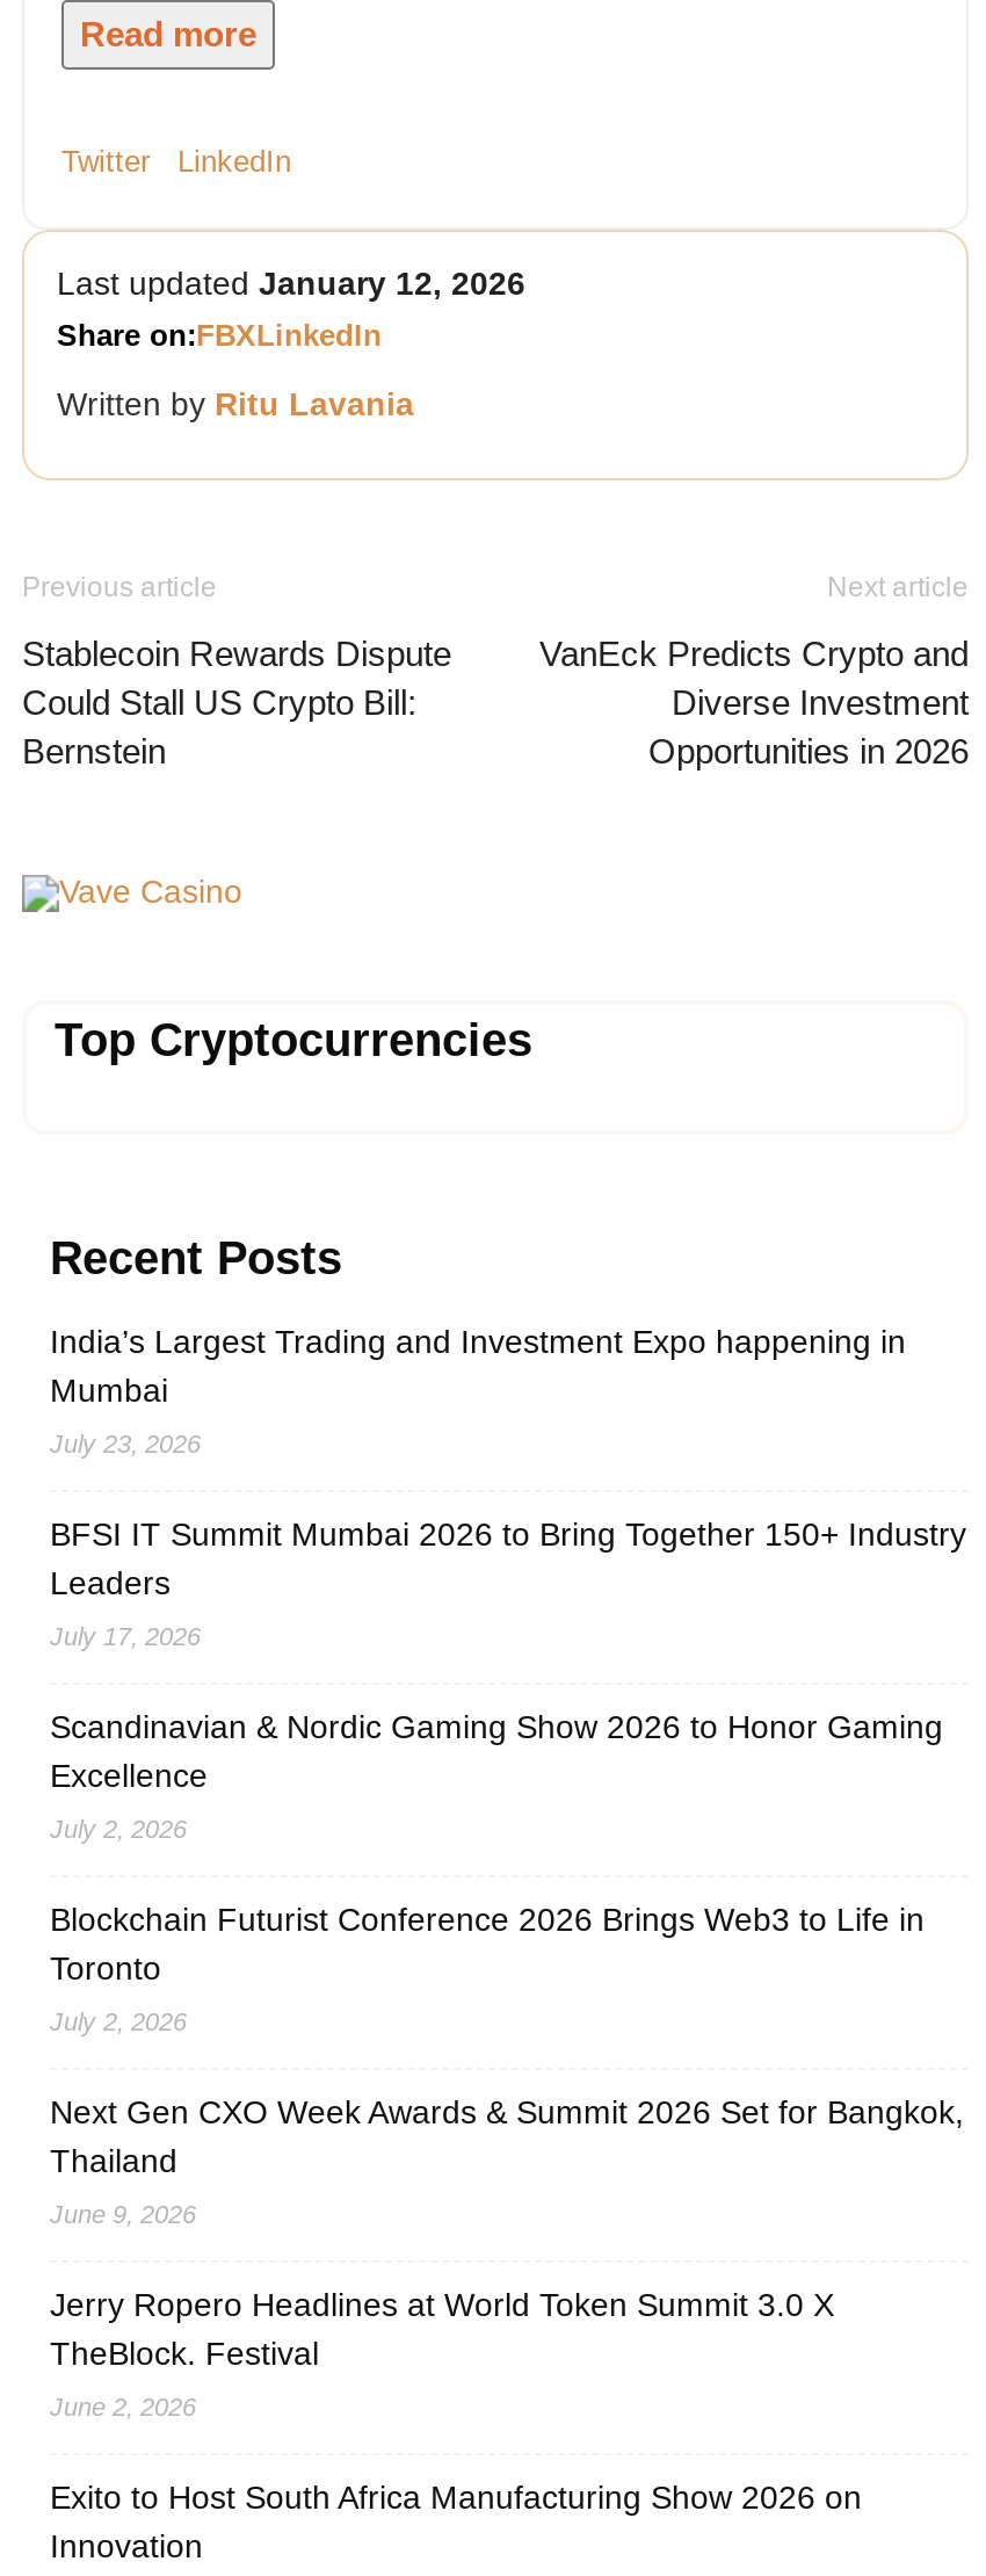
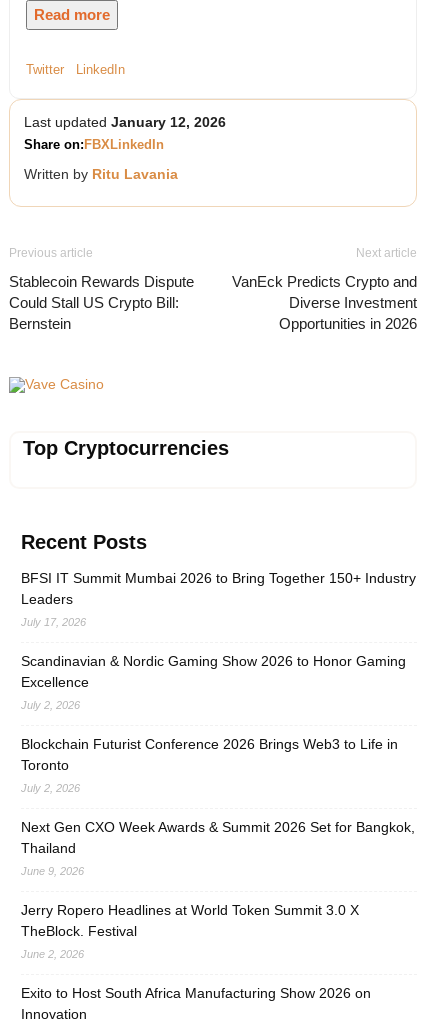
- India’s Largest Trading and Investment Expo happening in
- Mumbai
- July 23, 2026
